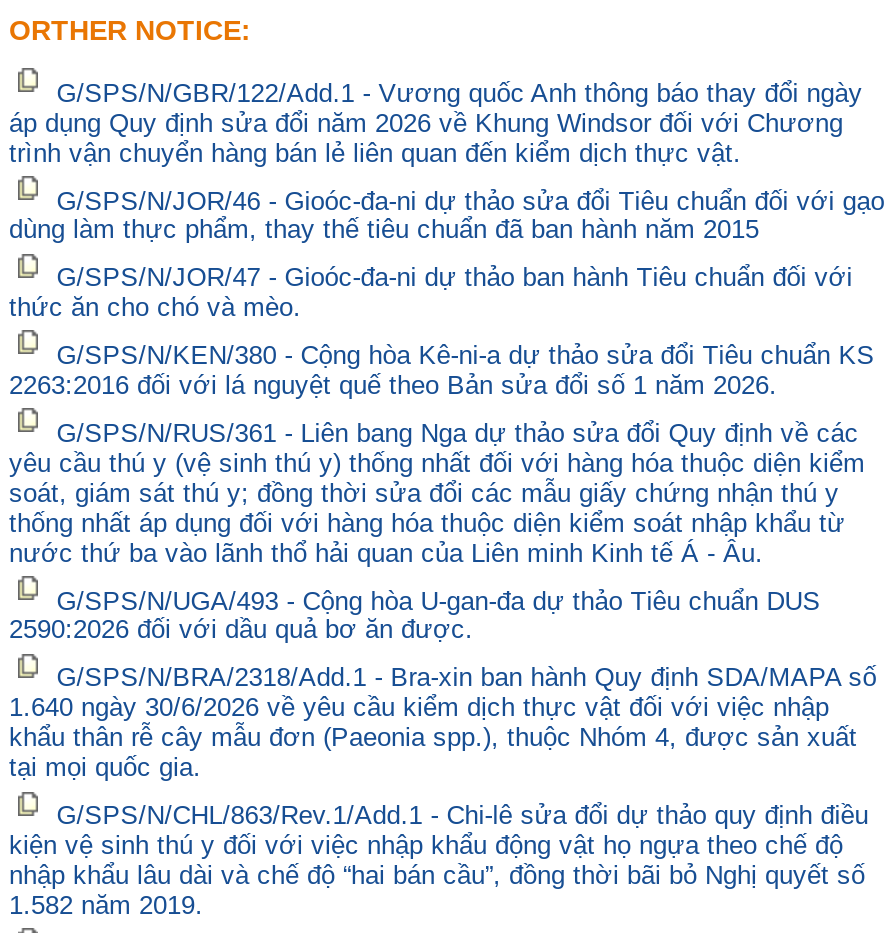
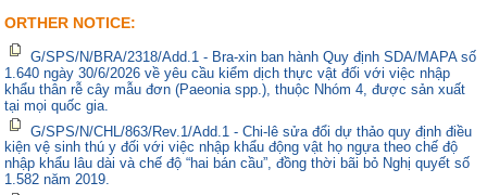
- G/SPS/N/GBR/122/Add.1 - Vương quốc Anh thông báo thay đổi ngày
- áp dụng Quy định sửa đổi năm 2026 về Khung Windsor đối với Chương
- trình vận chuyển hàng bán lẻ liên quan đến kiểm dịch thực vật.
- G/SPS/N/JOR/46 - Gioóc-đa-ni dự thảo sửa đổi Tiêu chuẩn đối với gạo
- dùng làm thực phẩm, thay thế tiêu chuẩn đã ban hành năm 2015
- G/SPS/N/JOR/47 - Gioóc-đa-ni dự thảo ban hành Tiêu chuẩn đối với
- thức ăn cho chó và mèo.
- G/SPS/N/KEN/380 - Cộng hòa Kê-ni-a dự thảo sửa đổi Tiêu chuẩn KS
- 2263:2016 đối với lá nguyệt quế theo Bản sửa đổi số 1 năm 2026.
- G/SPS/N/RUS/361 - Liên bang Nga dự thảo sửa đổi Quy định về các
- yêu cầu thú y (vệ sinh thú y) thống nhất đối với hàng hóa thuộc diện kiểm
- soát, giám sát thú y; đồng thời sửa đổi các mẫu giấy chứng nhận thú y
- thống nhất áp dụng đối với hàng hóa thuộc diện kiểm soát nhập khẩu từ
- nước thứ ba vào lãnh thổ hải quan của Liên minh Kinh tế Á - Âu.
- G/SPS/N/UGA/493 - Cộng hòa U-gan-đa dự thảo Tiêu chuẩn DUS
- 2590:2026 đối với dầu quả bơ ăn được.
